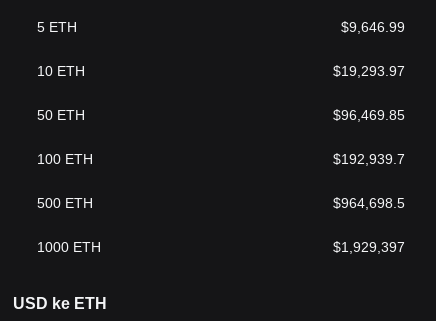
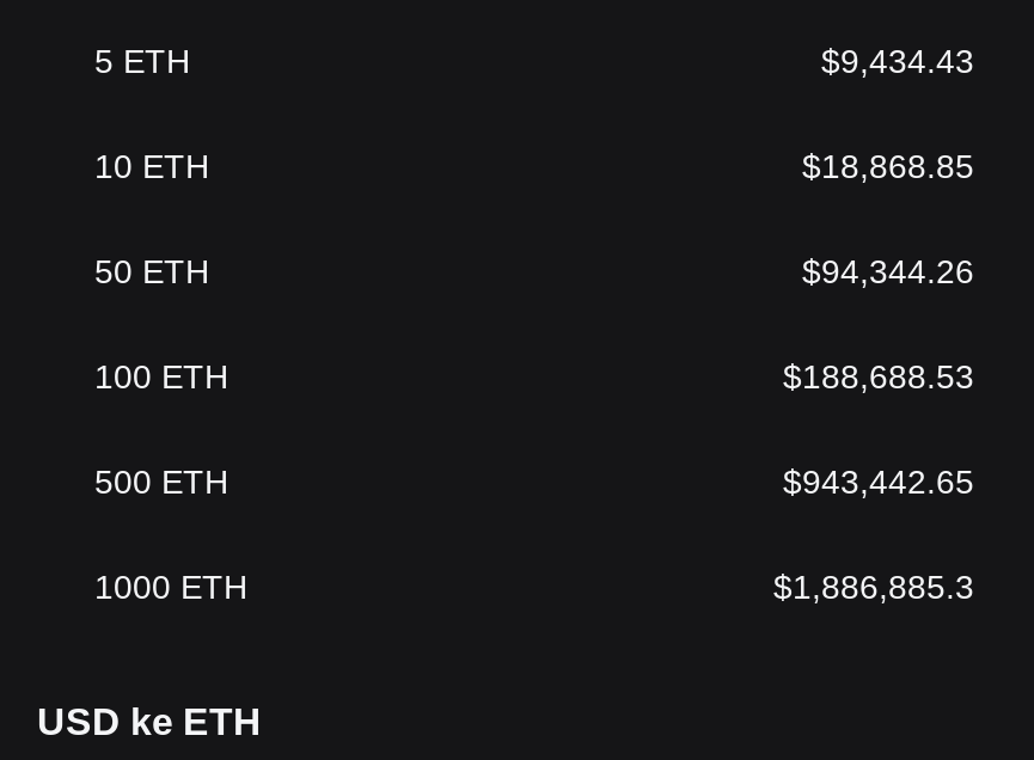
- $9,646.99
+ $9,434.43

- $19,293.97
+ $18,868.85

- $96,469.85
+ $94,344.26

- $192,939.7
+ $188,688.53

- $964,698.5
+ $943,442.65

- $1,929,397
+ $1,886,885.3
